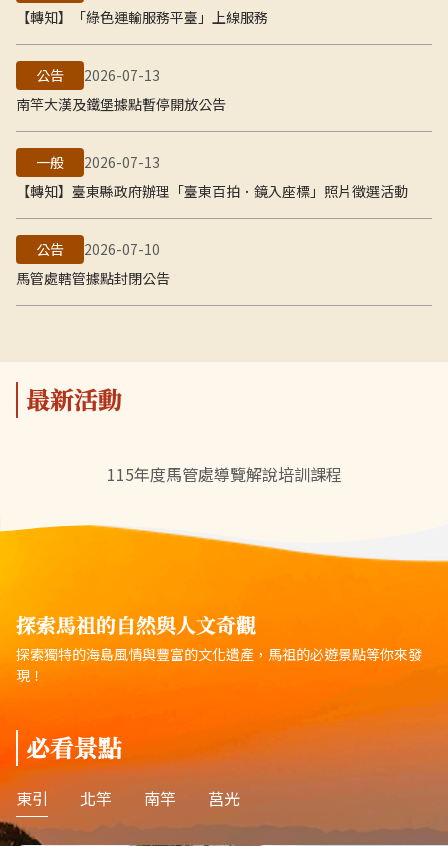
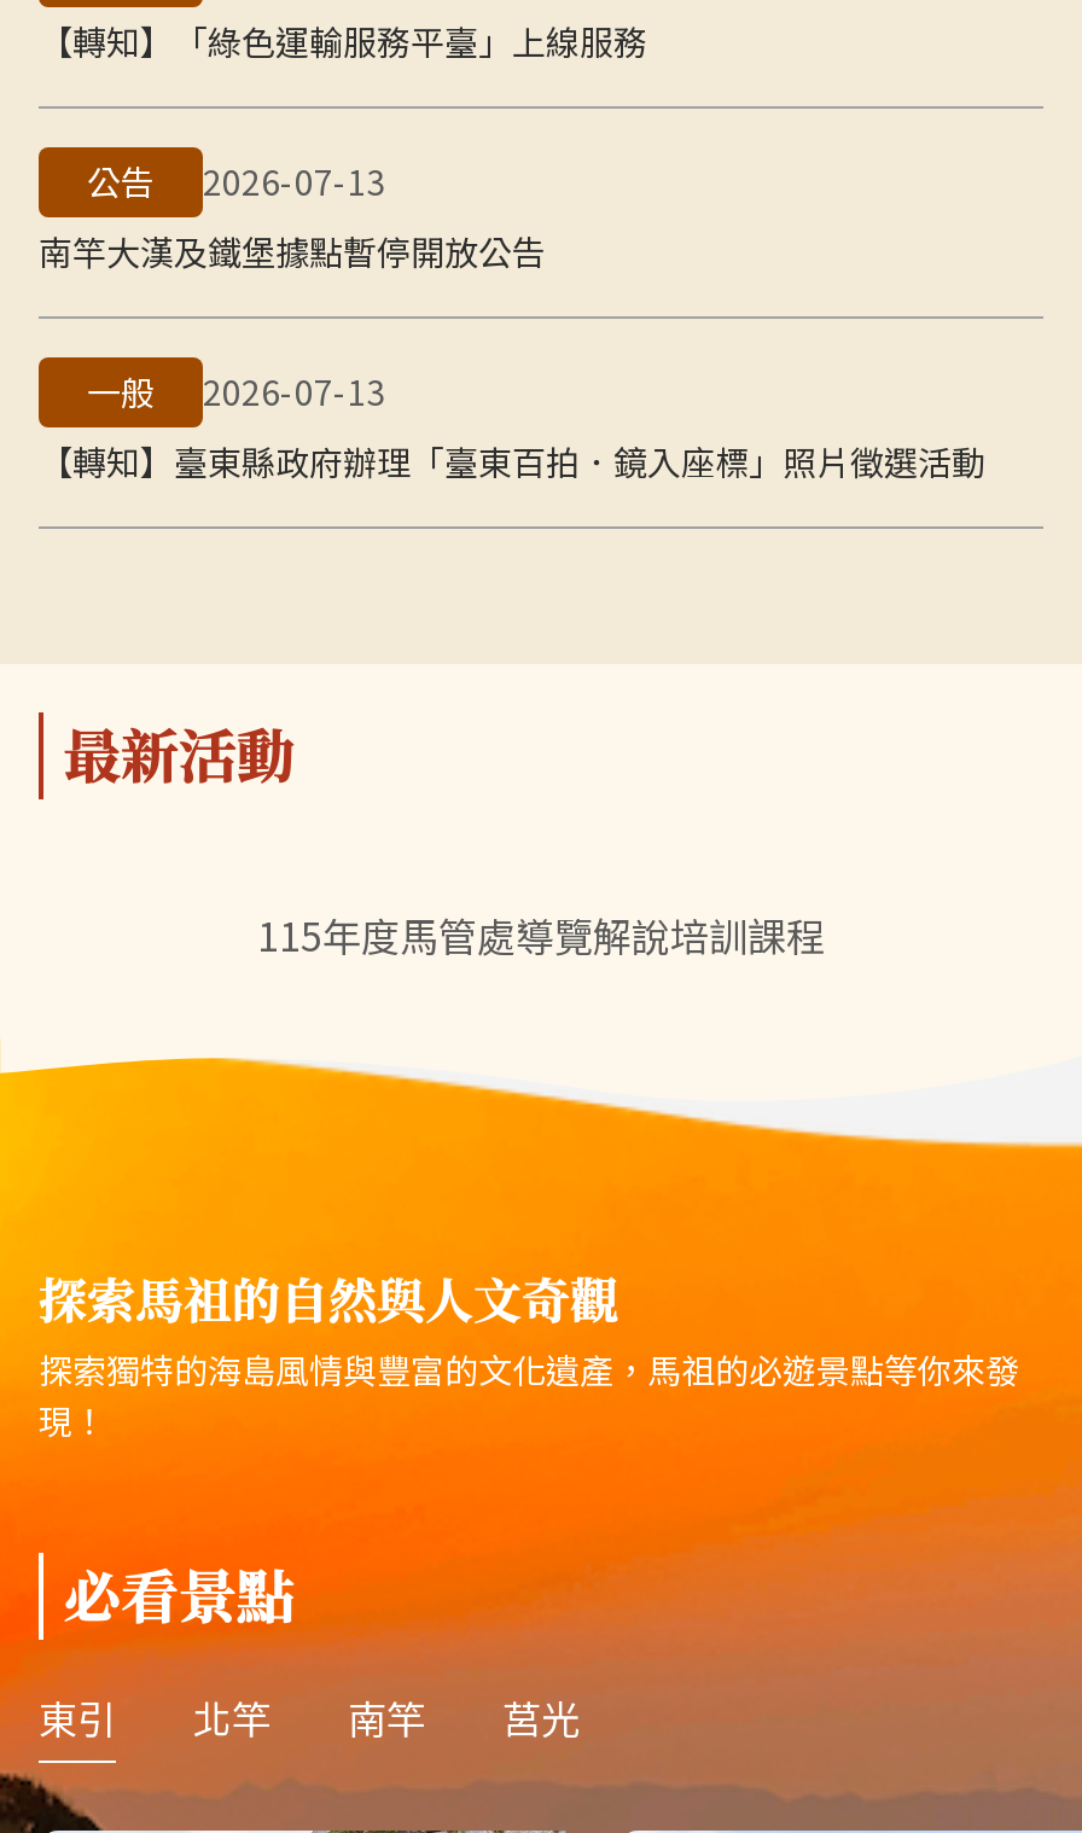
- 公告
- 2026-07-10
- 馬管處轄管據點封閉公告
